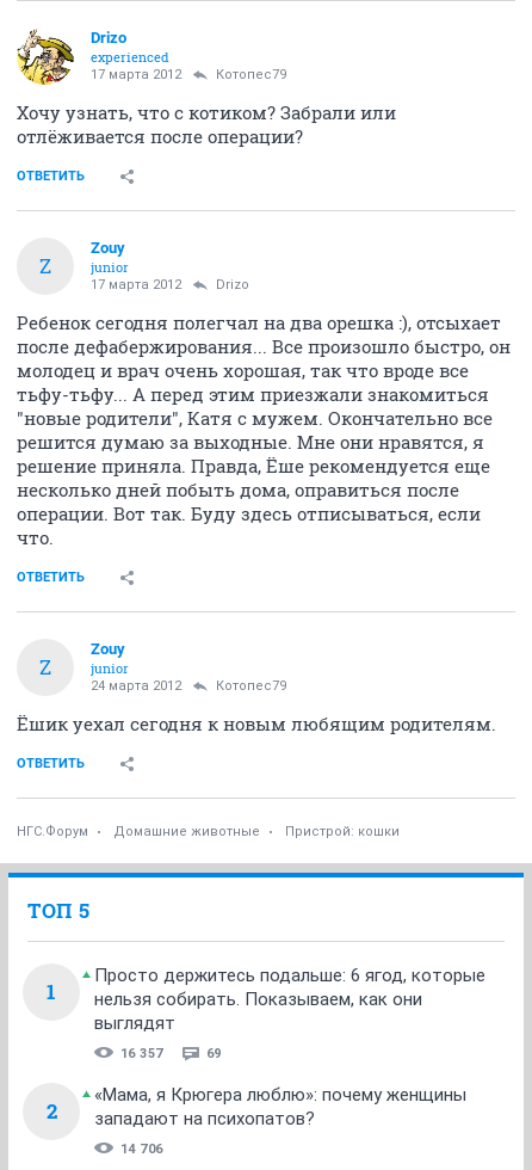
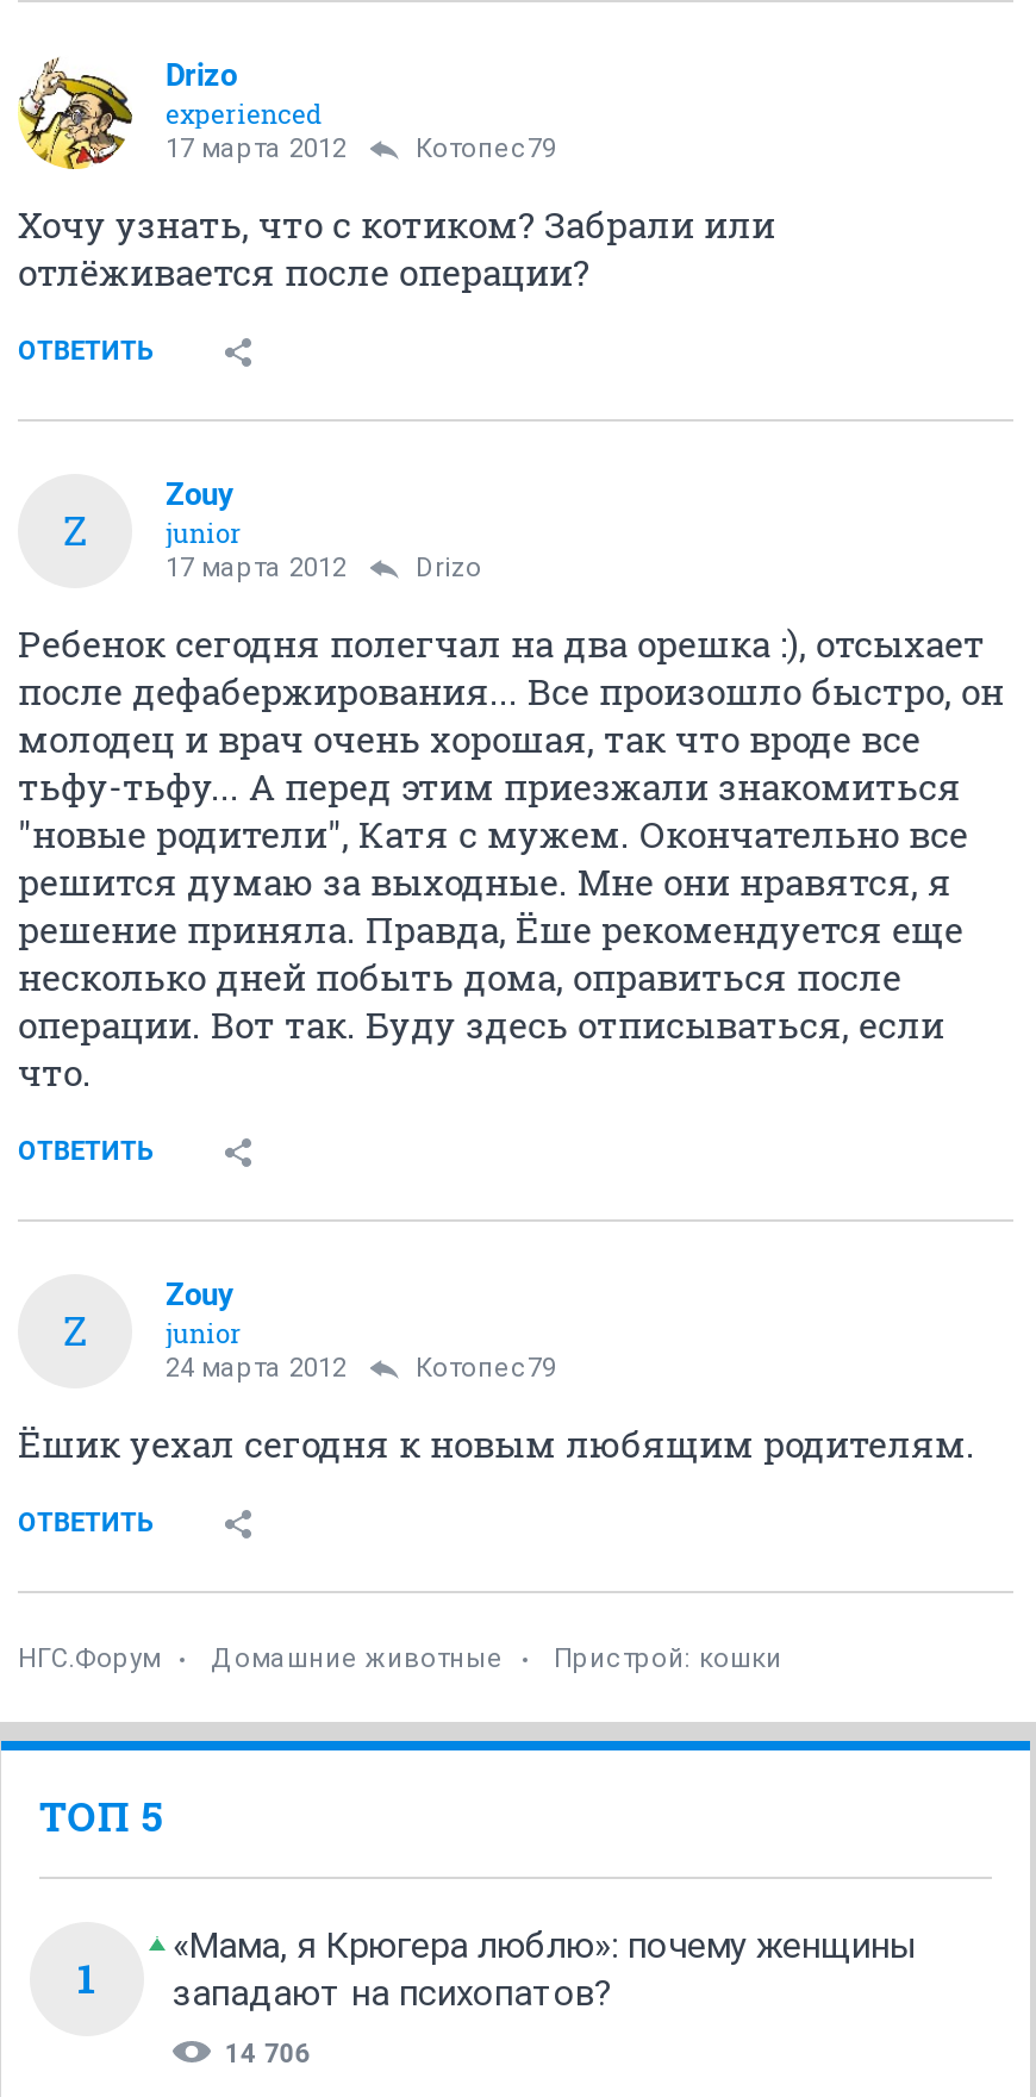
- Просто держитесь подальше: 6 ягод, которые
- нельзя собирать. Показываем, как они
- выглядят
- 16 357
- 69
- 2
